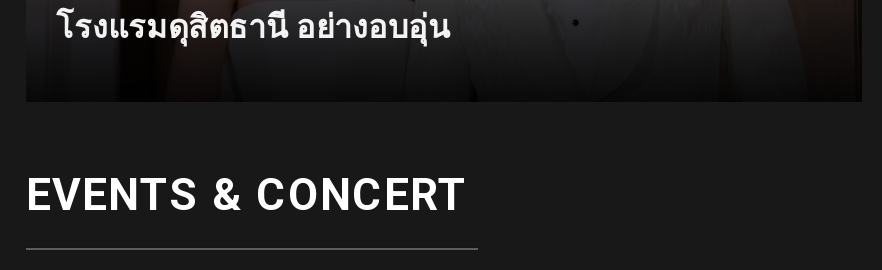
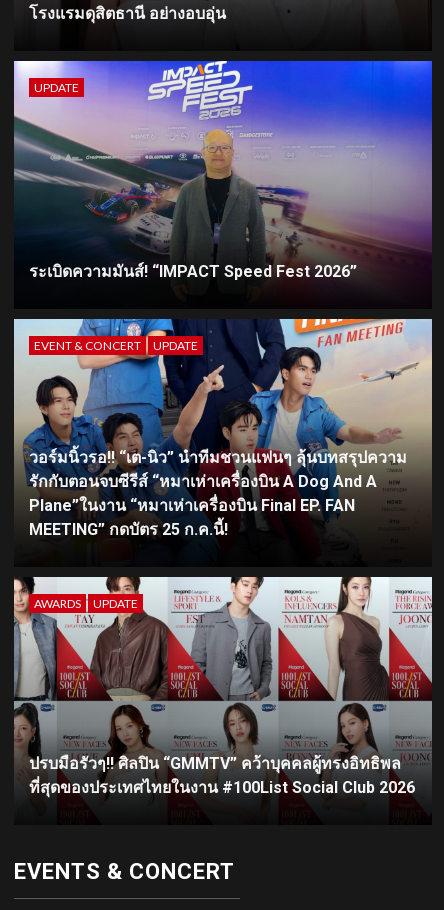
+ [image]
+ UPDATE

+ [image]
+ EVENT & CONCERT
+ UPDATE

+ [image]
+ AWARDS
+ UPDATE

+ ระเบิดความมันส์! “IMPACT Speed Fest 2026”

+ วอร์มนิ้วรอ!! “เต-นิว” นำทีมชวนแฟนๆ ลุ้นบทสรุปความ
+ รักกับตอนจบซีรีส์ “หมาเห่าเครื่องบิน A Dog And A
+ Plane”ในงาน “หมาเห่าเครื่องบิน Final EP. FAN
+ MEETING” กดบัตร 25 ก.ค.นี้!

+ ปรบมือรัวๆ!! ศิลปิน “GMMTV” คว้าบุคคลผู้ทรงอิทธิพล
+ ที่สุดของประเทศไทยในงาน #100List Social Club 2026
